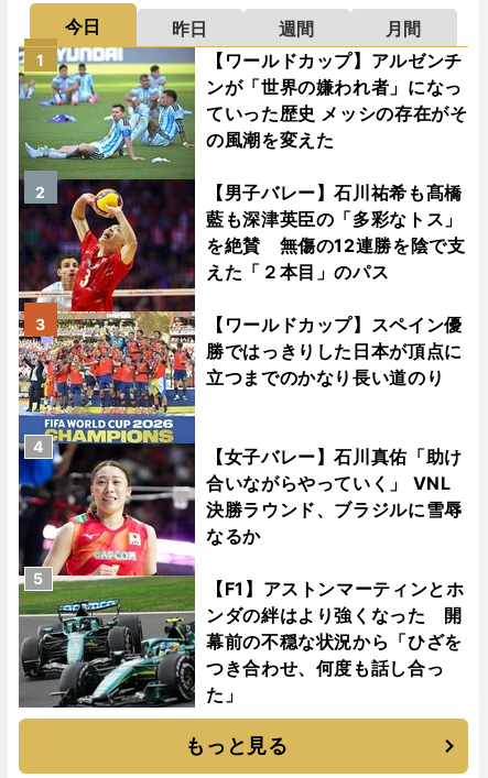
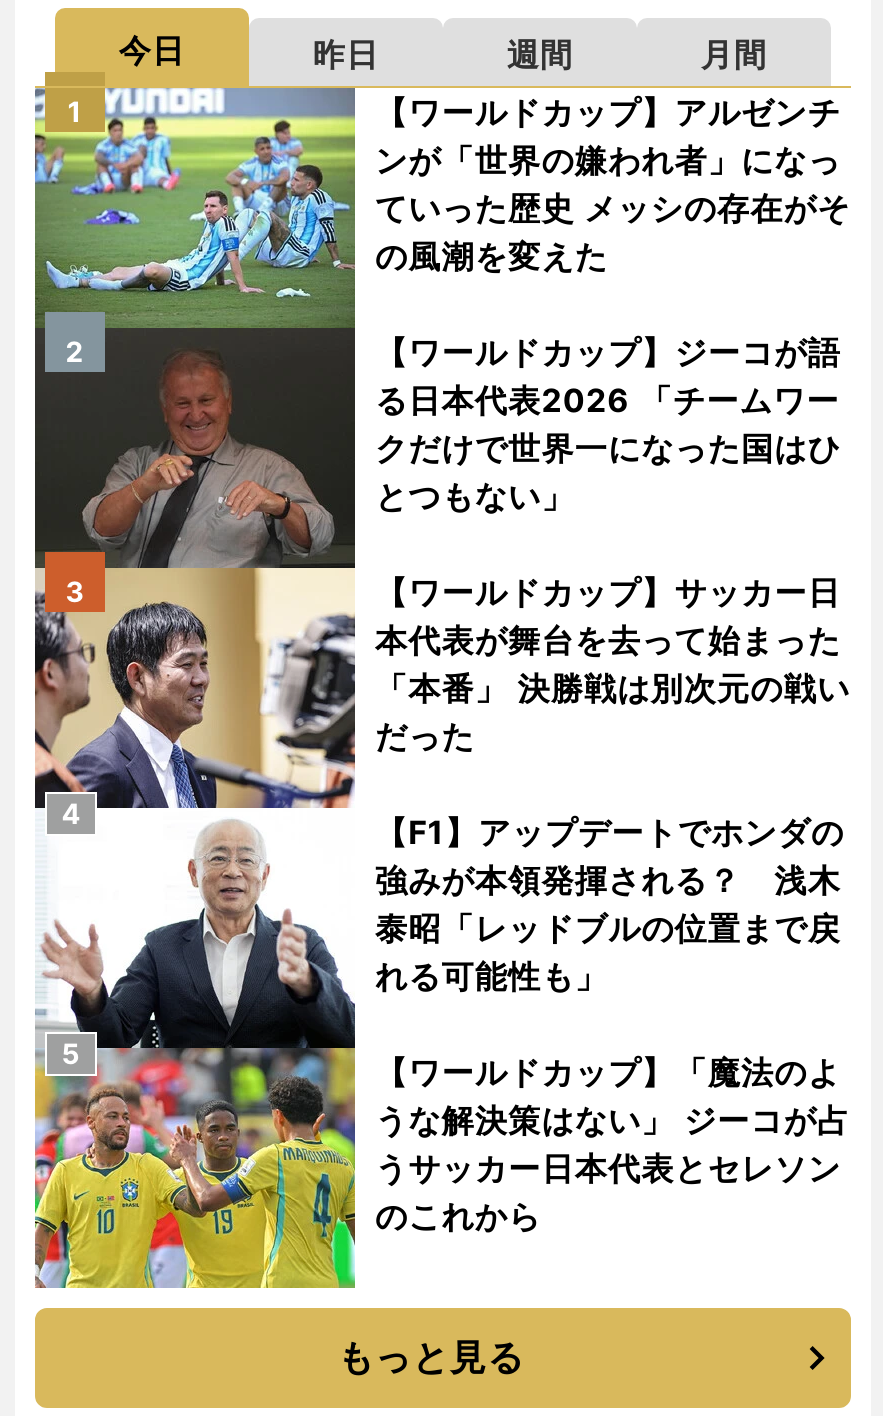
- [image]
- 【男子バレー】石川祐希も髙橋
- 藍も深津英臣の「多彩なトス」
- を絶賛 無傷の12連勝を陰で支
- えた「２本目」のパス
+ [image]
+ 【ワールドカップ】ジーコが語
+ る日本代表2026 「チームワー
+ クだけで世界一になった国はひ
+ とつもない」

- 【ワールドカップ】スペイン優
- 勝ではっきりした日本が頂点に
- 立つまでのかなり長い道のり
+ 【ワールドカップ】サッカー日
+ 本代表が舞台を去って始まった
+ 「本番」 決勝戦は別次元の戦い
+ だった

- 【女子バレー】石川真佑「助け
- 合いながらやっていく」 VNL
- 決勝ラウンド、ブラジルに雪辱
- なるか
+ 【F1】アップデートでホンダの
+ 強みが本領発揮される？ 浅木
+ 泰昭「レッドブルの位置まで戻
+ れる可能性も」

- 【F1】アストンマーティンとホ
- ンダの絆はより強くなった 開
- 幕前の不穏な状況から「ひざを
- つき合わせ、何度も話し合っ
- た」
+ 【ワールドカップ】「魔法のよ
+ うな解決策はない」 ジーコが占
+ うサッカー日本代表とセレソン
+ のこれから
